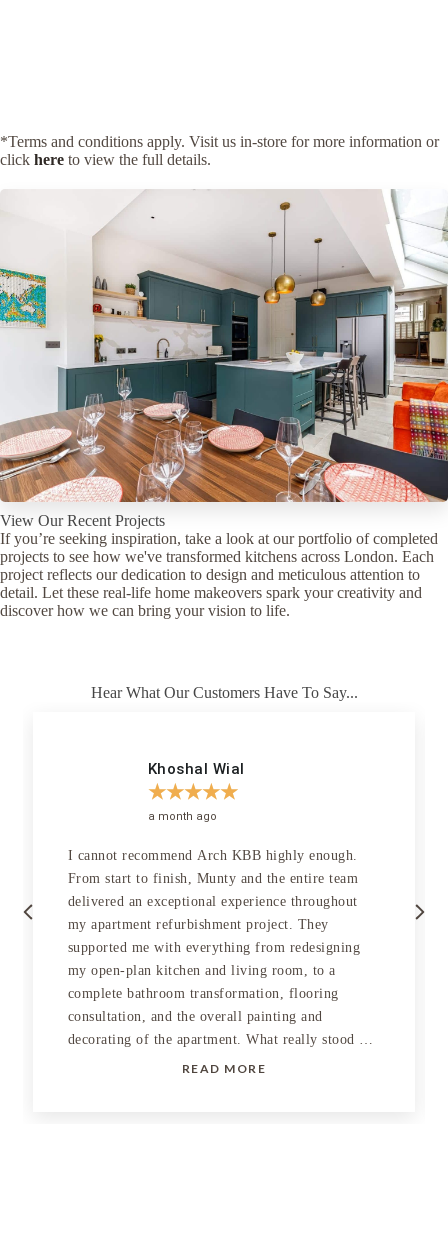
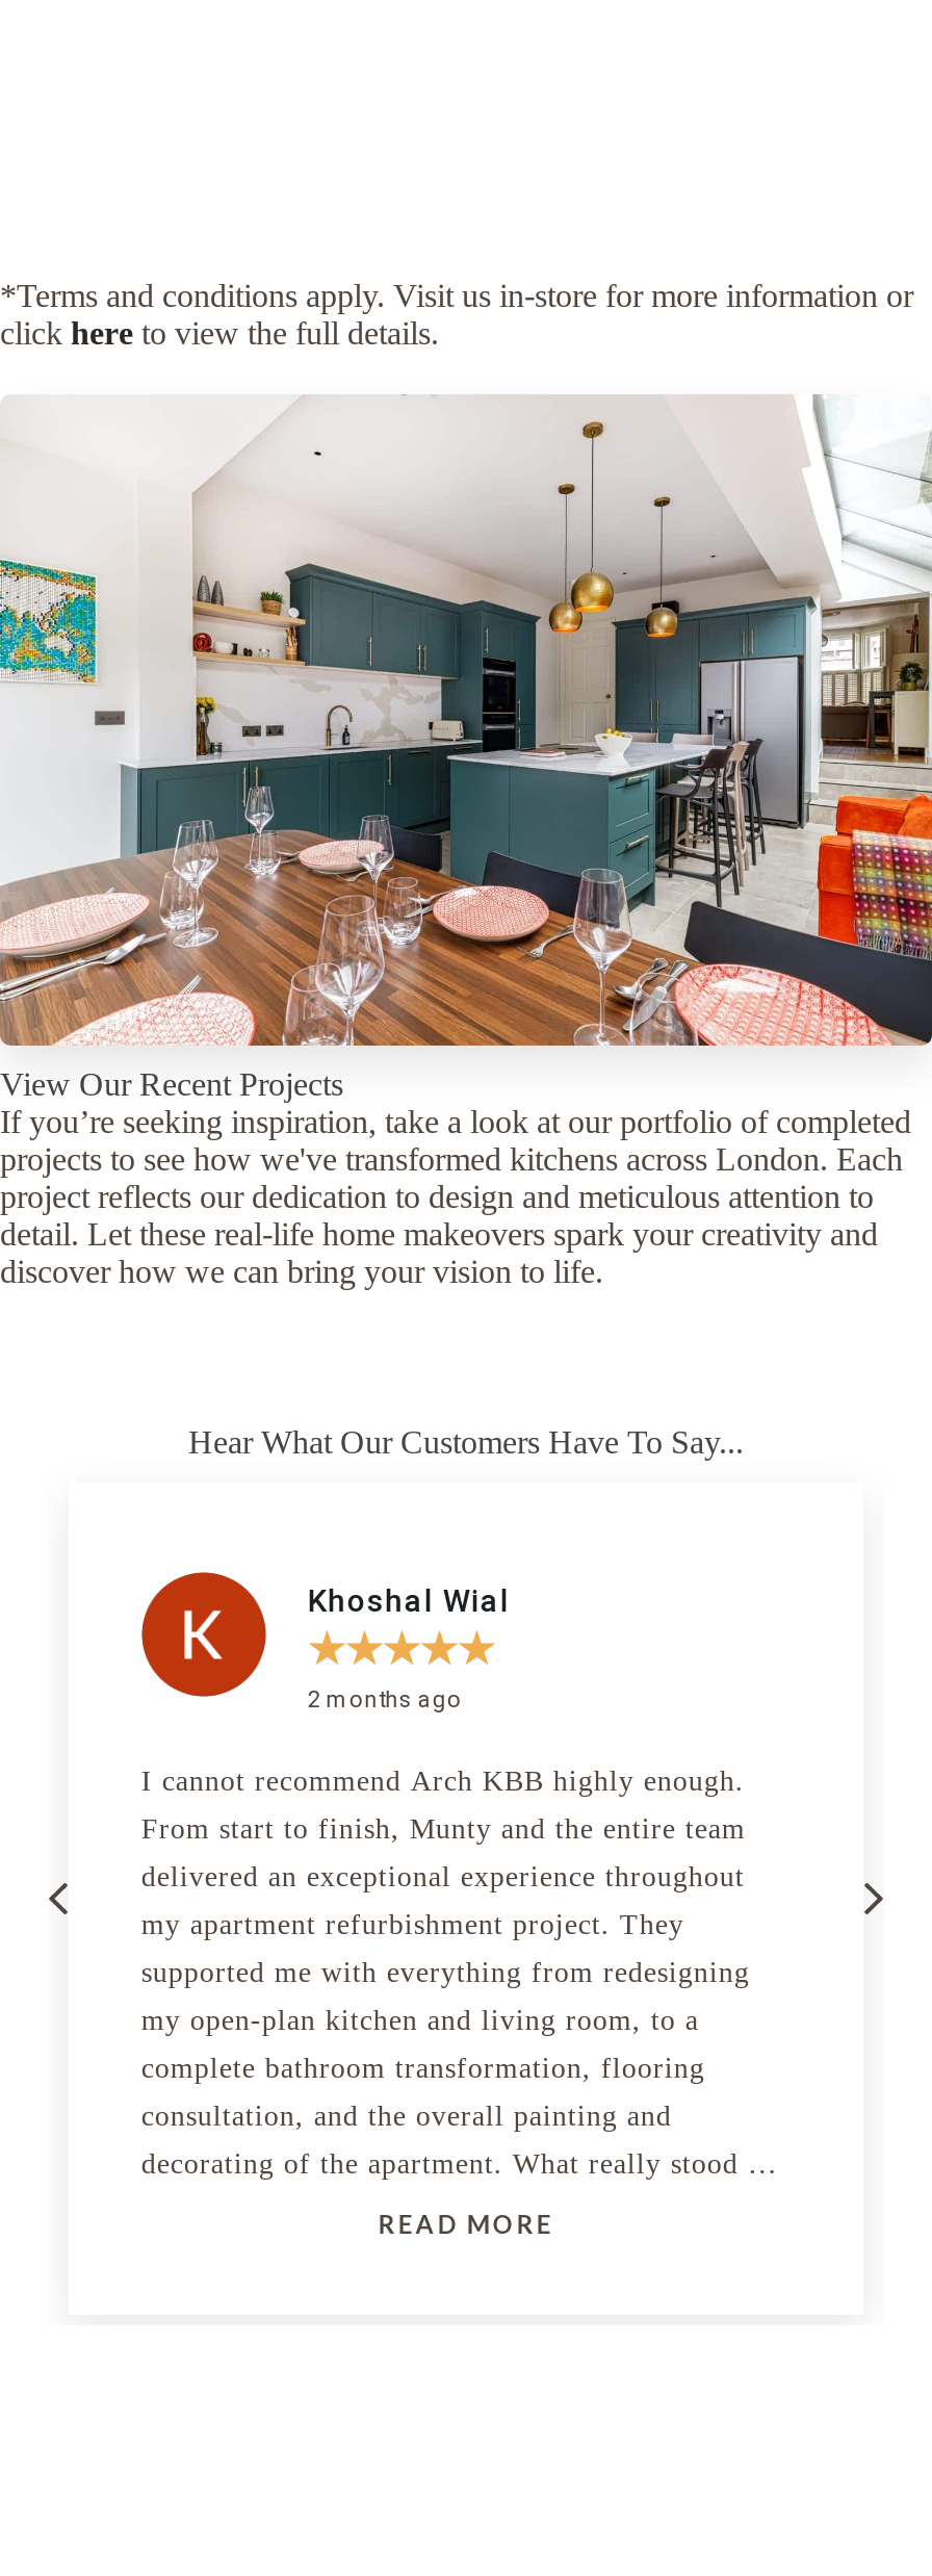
+ [image]

- a month ago
+ 2 months ago
